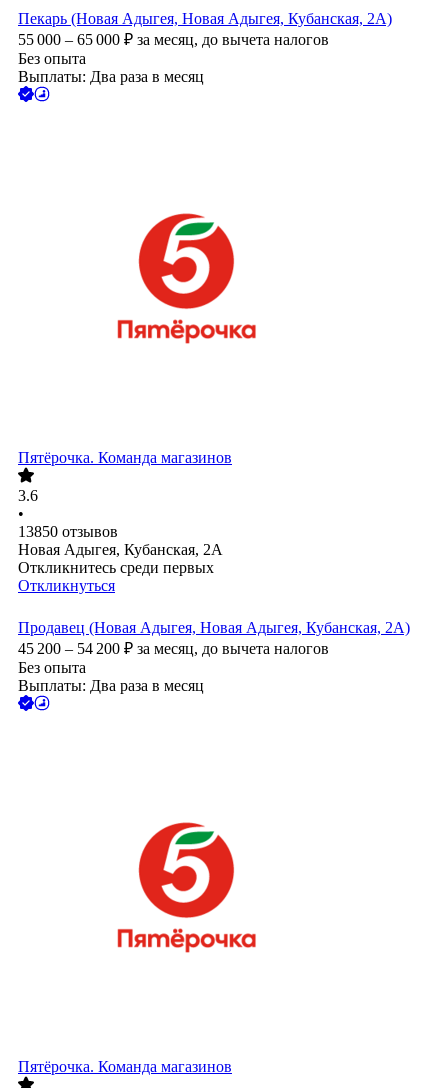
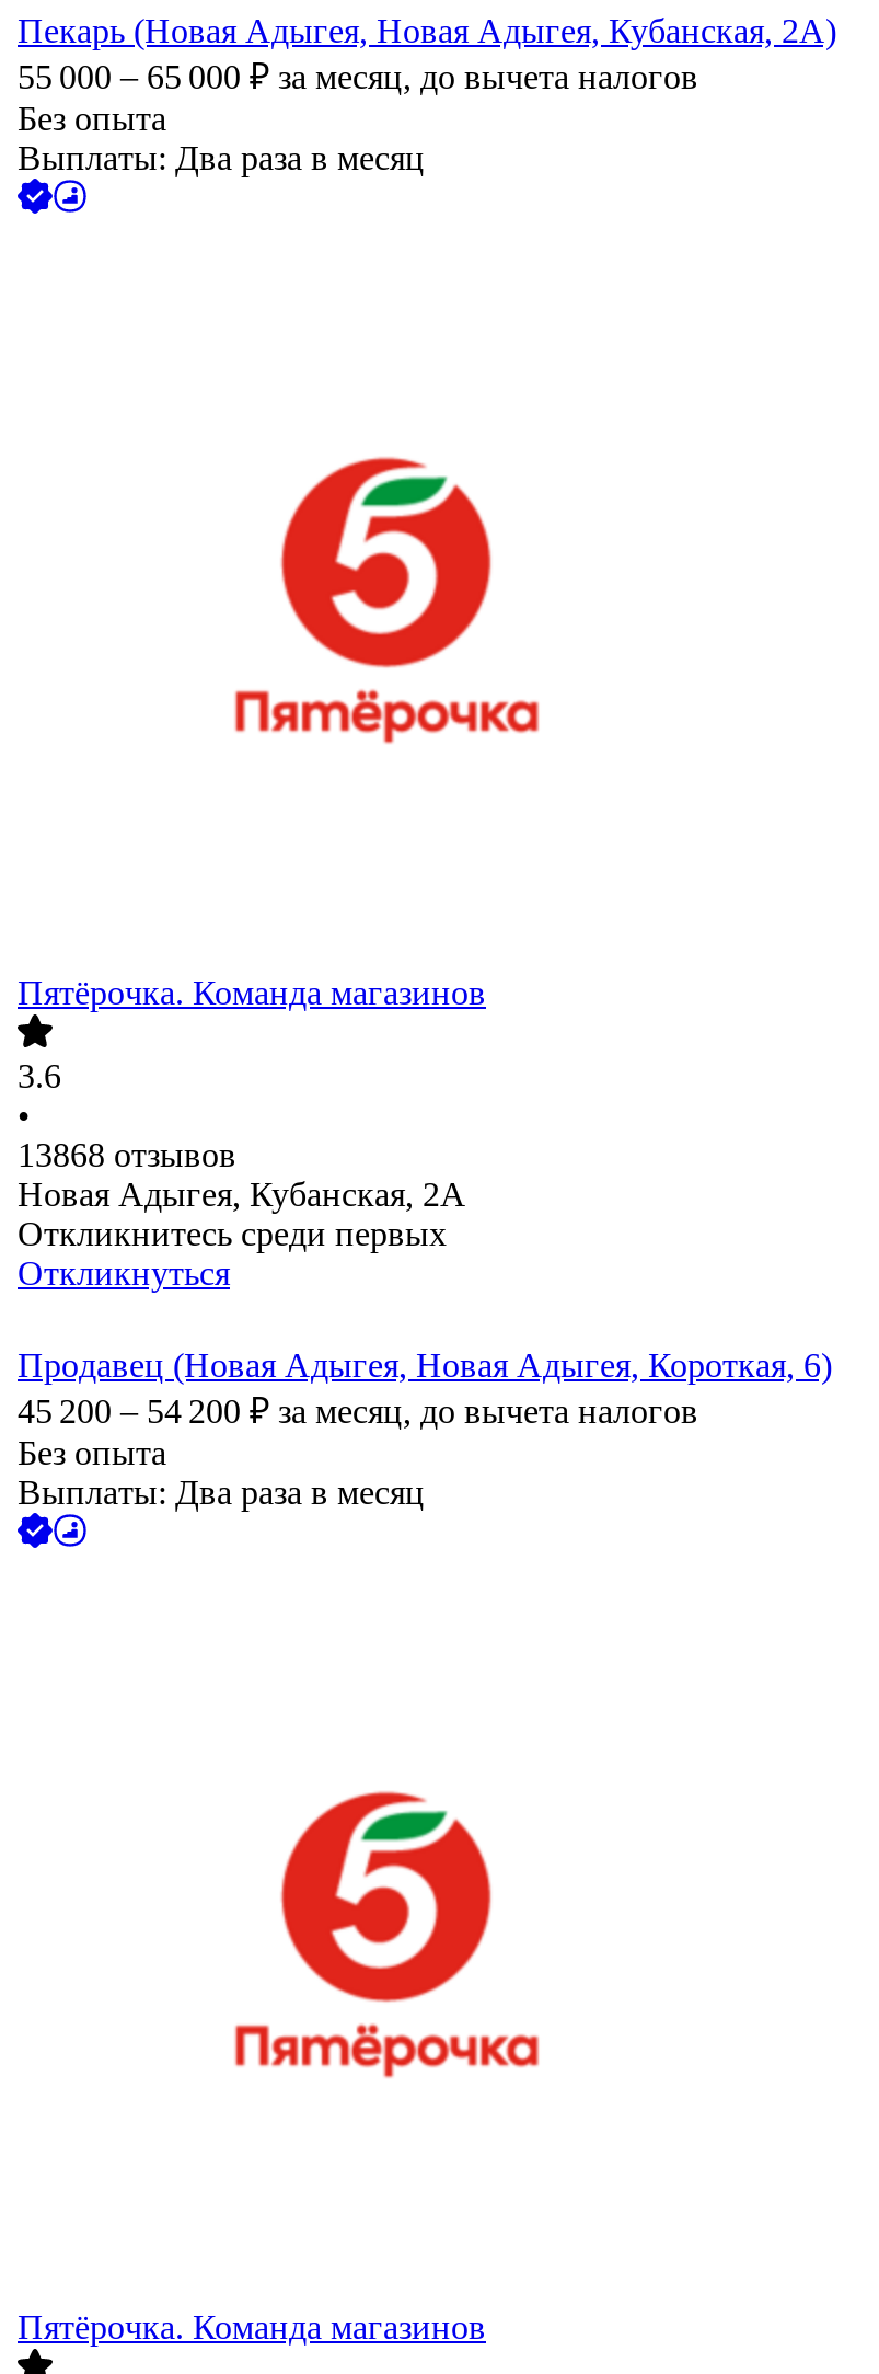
- 13850 отзывов
+ 13868 отзывов

- Продавец (Новая Адыгея, Новая Адыгея, Кубанская, 2А)
+ Продавец (Новая Адыгея, Новая Адыгея, Короткая, 6)
